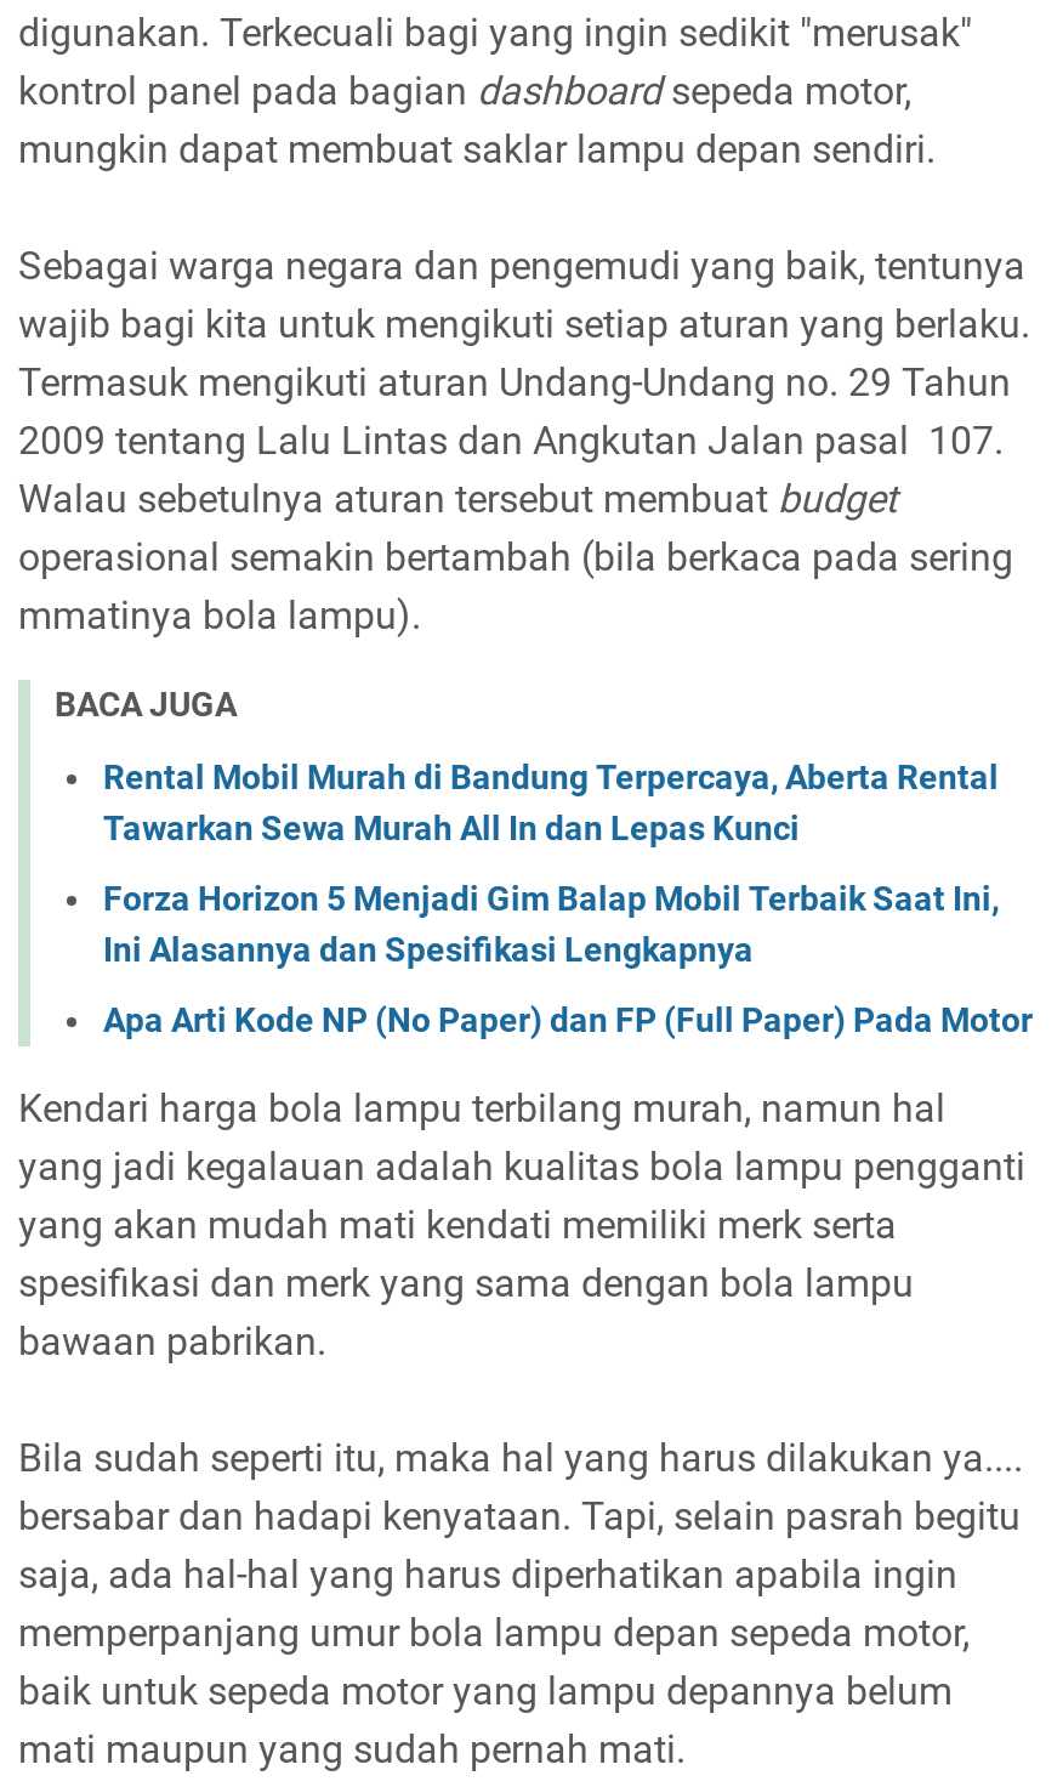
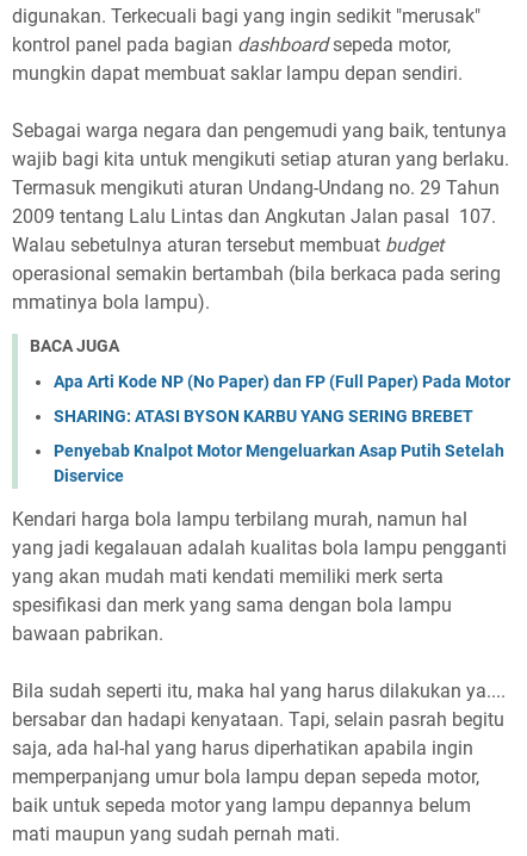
- Rental Mobil Murah di Bandung Terpercaya, Aberta Rental
- Tawarkan Sewa Murah All In dan Lepas Kunci
- Forza Horizon 5 Menjadi Gim Balap Mobil Terbaik Saat Ini,
- Ini Alasannya dan Spesifikasi Lengkapnya

moved up: Apa Arti Kode NP (No Paper) dan FP (Full Paper) Pada Motor

+ SHARING: ATASI BYSON KARBU YANG SERING BREBET
+ Penyebab Knalpot Motor Mengeluarkan Asap Putih Setelah
+ Diservice
